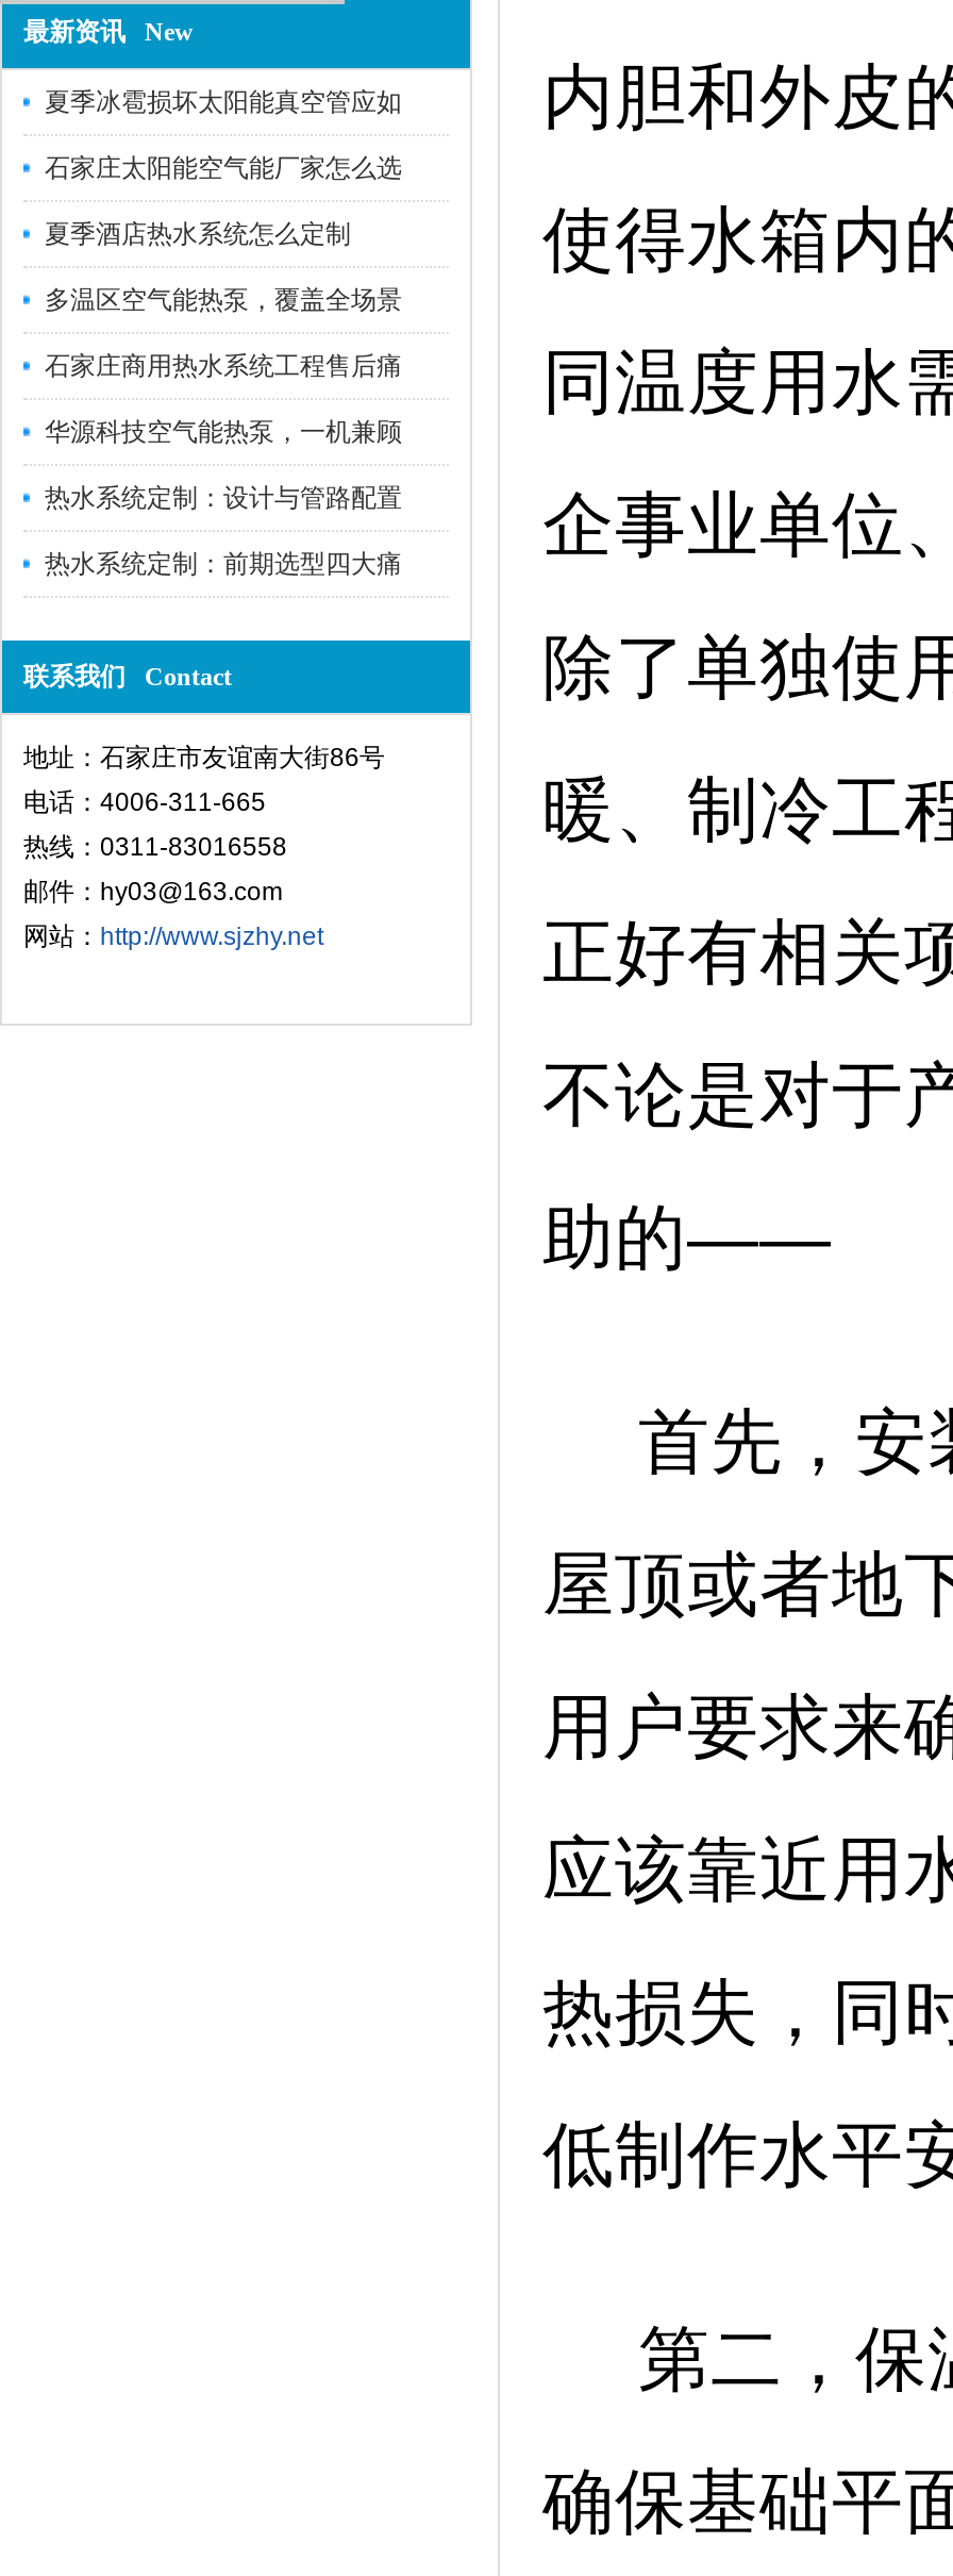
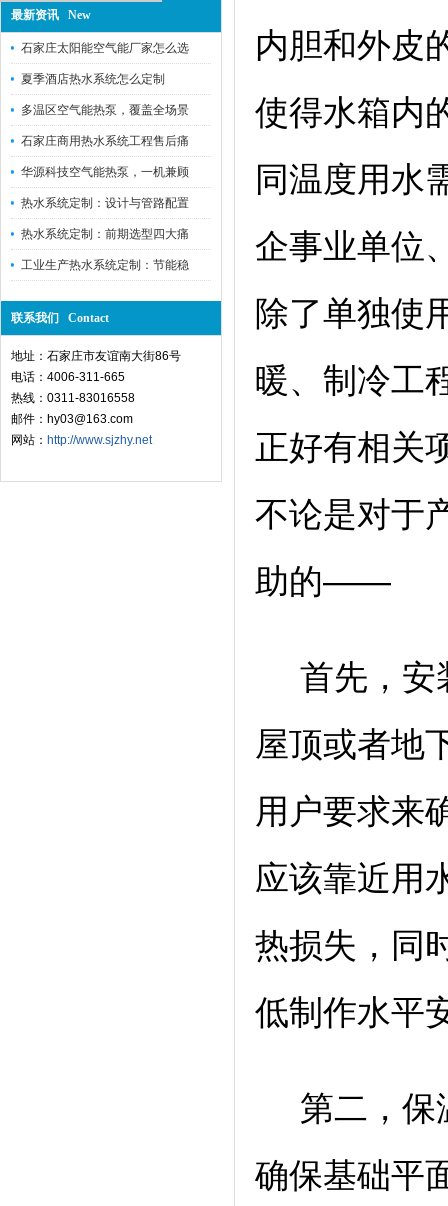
- 夏季冰雹损坏太阳能真空管应如

moved up: 石家庄太阳能空气能厂家怎么选 | 夏季酒店热水系统怎么定制 | 多温区空气能热泵，覆盖全场景 | 石家庄商用热水系统工程售后痛 | 华源科技空气能热泵，一机兼顾 | 热水系统定制：设计与管路配置 | 热水系统定制：前期选型四大痛

+ 工业生产热水系统定制：节能稳
